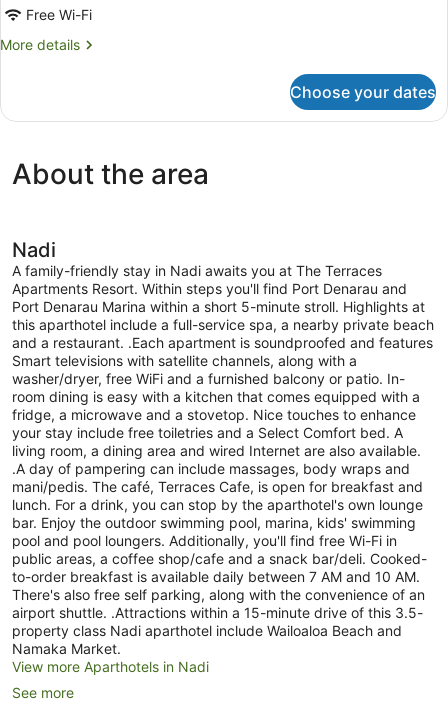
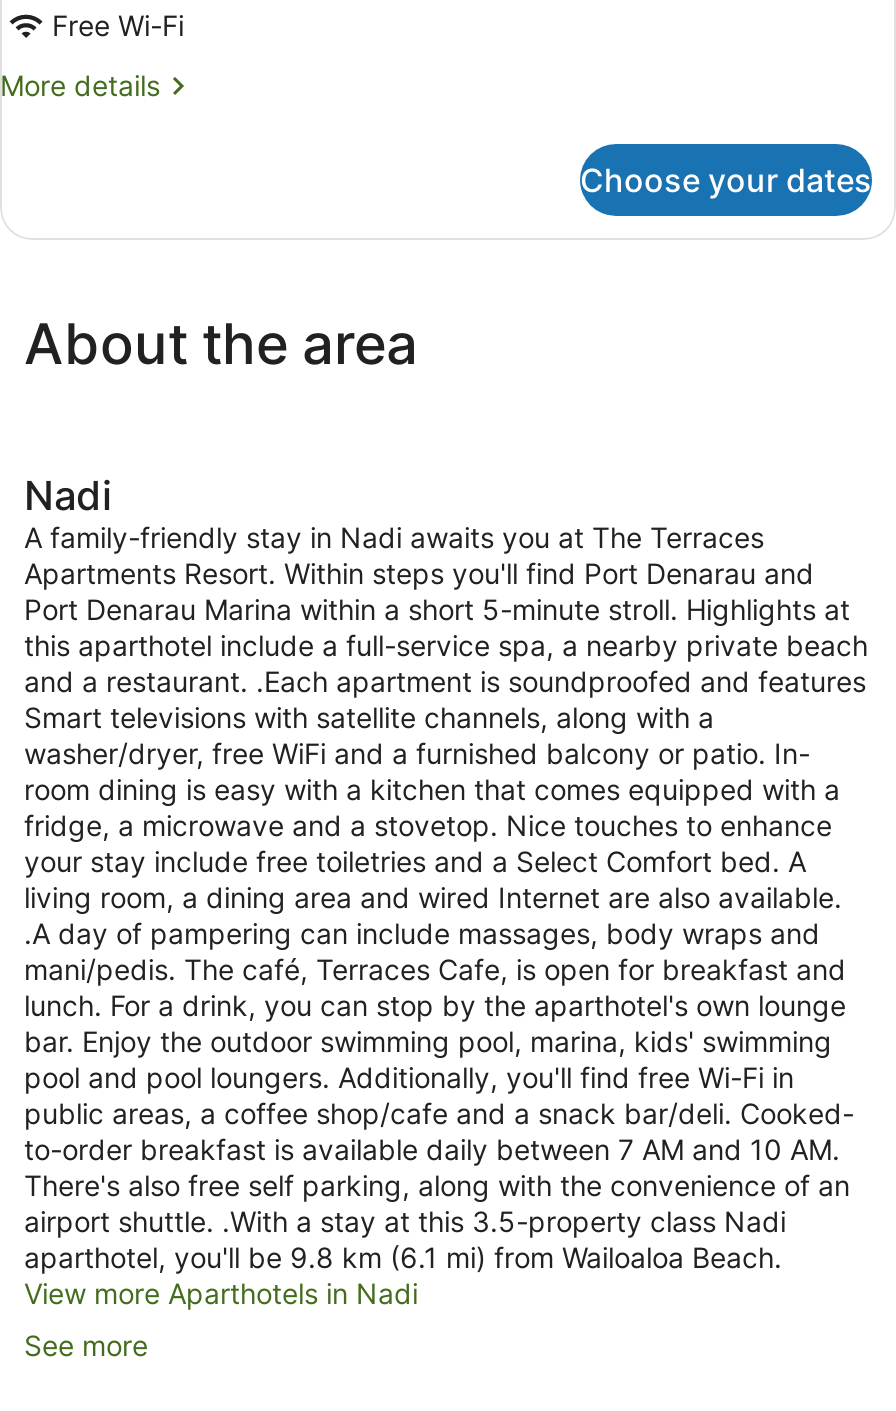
- airport shuttle. .Attractions within a 15-minute drive of this 3.5-
- property class Nadi aparthotel include Wailoaloa Beach and
- Namaka Market.
+ airport shuttle. .With a stay at this 3.5-property class Nadi
+ aparthotel, you'll be 9.8 km (6.1 mi) from Wailoaloa Beach.
